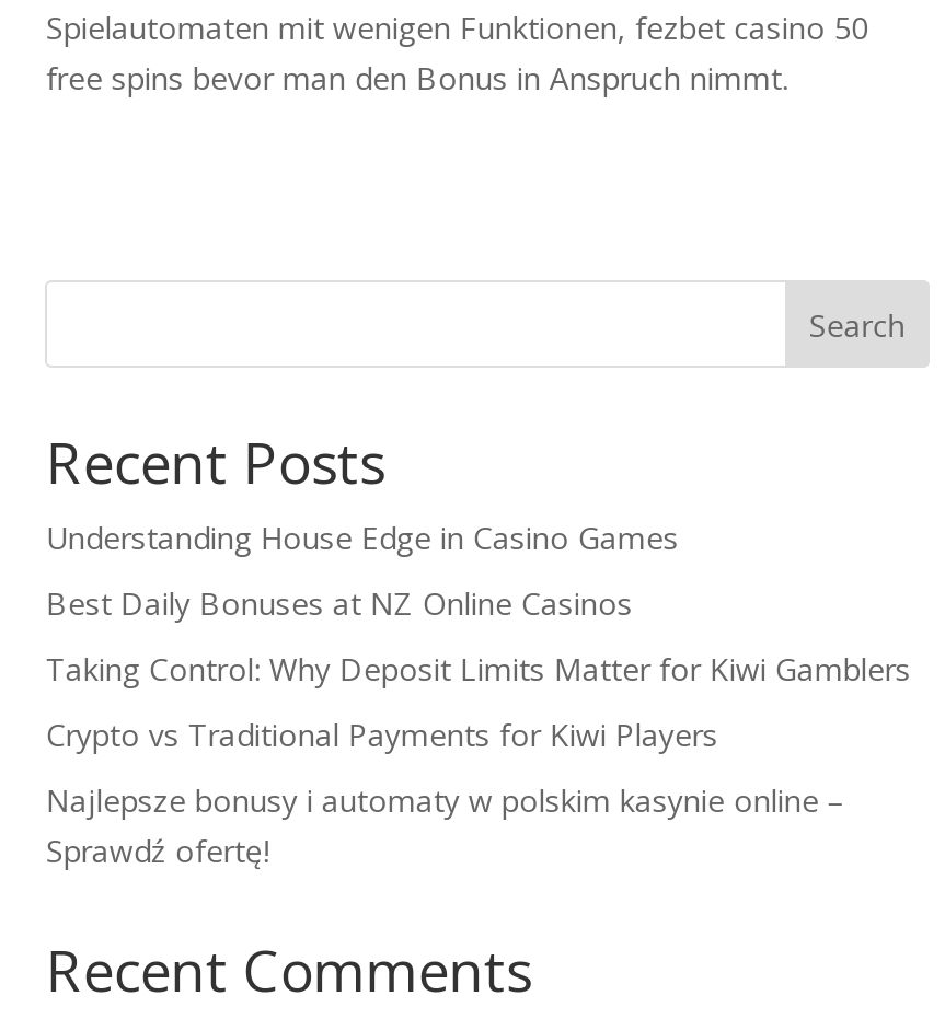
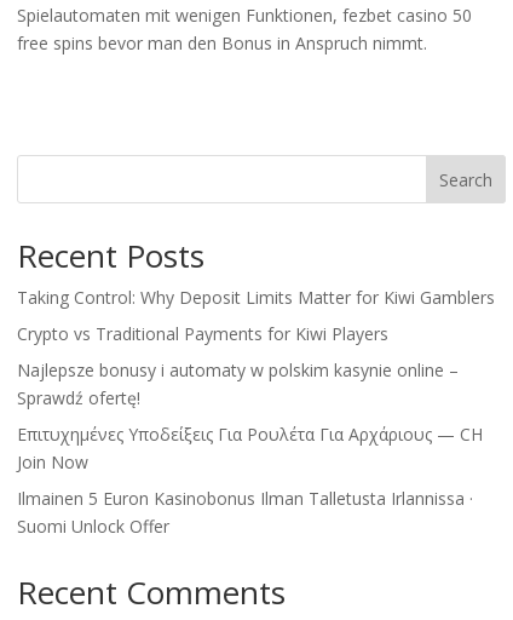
- Understanding House Edge in Casino Games
- Best Daily Bonuses at NZ Online Casinos

moved up: Taking Control: Why Deposit Limits Matter for Kiwi Gamblers | Crypto vs Traditional Payments for Kiwi Players | Najlepsze bonusy i automaty w polskim kasynie online – | Sprawdź ofertę!

+ Επιτυχημένες Υποδείξεις Για Ρουλέτα Για Αρχάριους — CH
+ Join Now
+ Ilmainen 5 Euron Kasinobonus Ilman Talletusta Irlannissa ·
+ Suomi Unlock Offer
